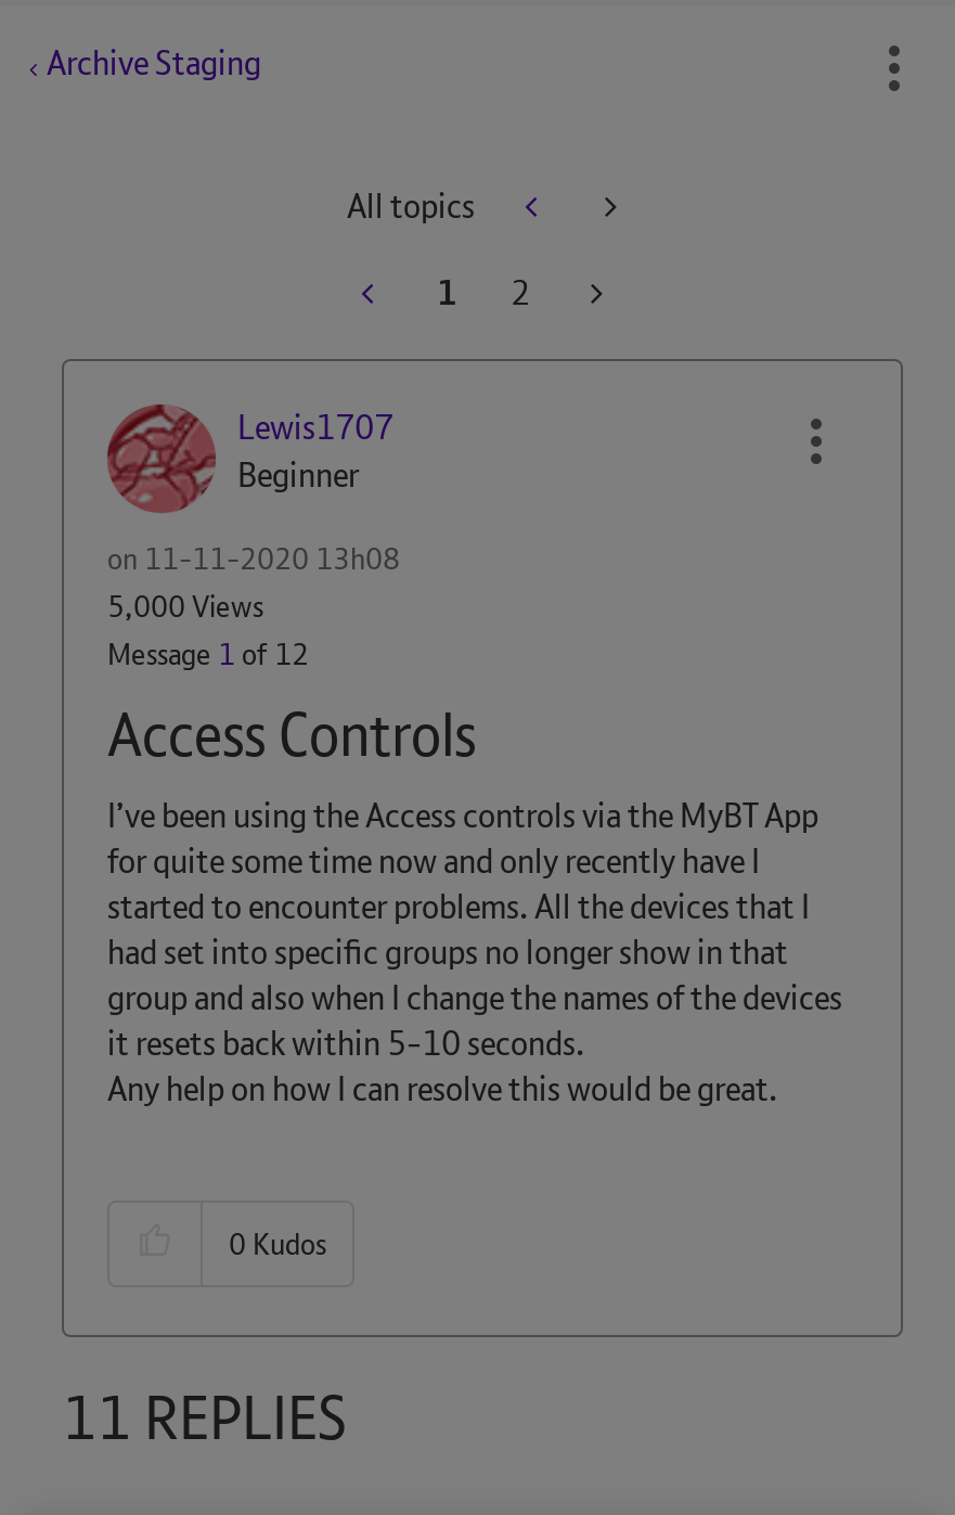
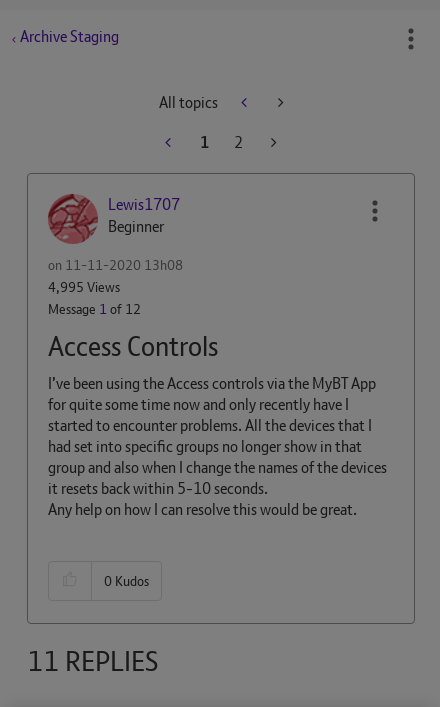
- 5,000 Views
+ 4,995 Views
